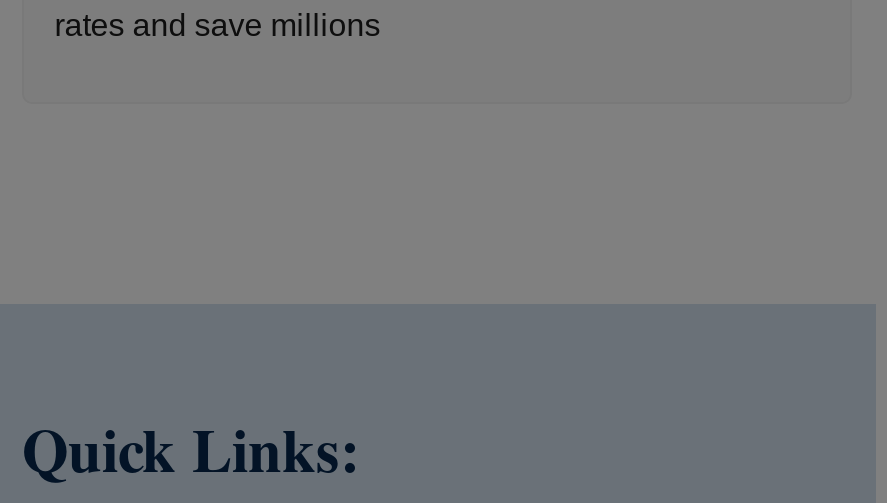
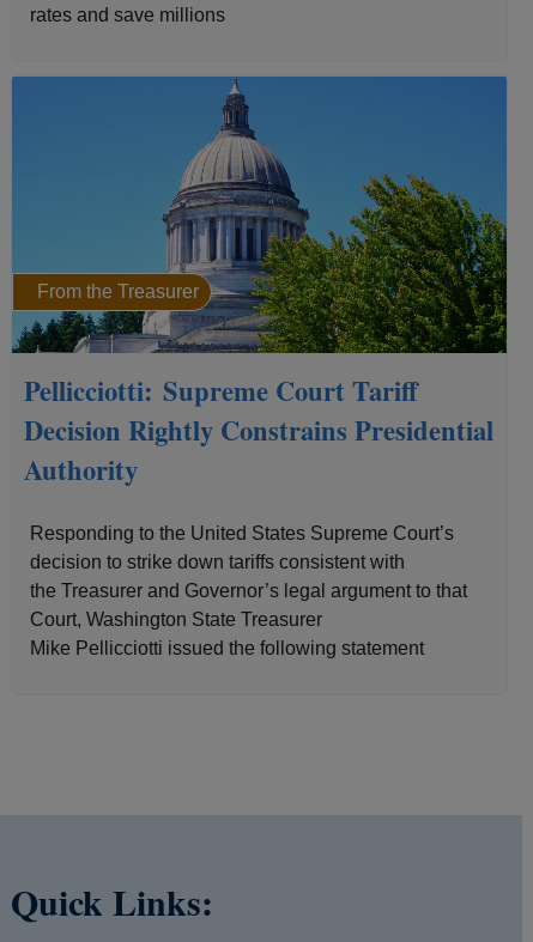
+ [image]
+ From the Treasurer
+ Pellicciotti: Supreme Court Tariff
+ Decision Rightly Constrains Presidential
+ Authority
+ Responding to the United States Supreme Court’s
+ decision to strike down tariffs consistent with
+ the Treasurer and Governor’s legal argument to that
+ Court, Washington State Treasurer
+ Mike Pellicciotti issued the following statement
